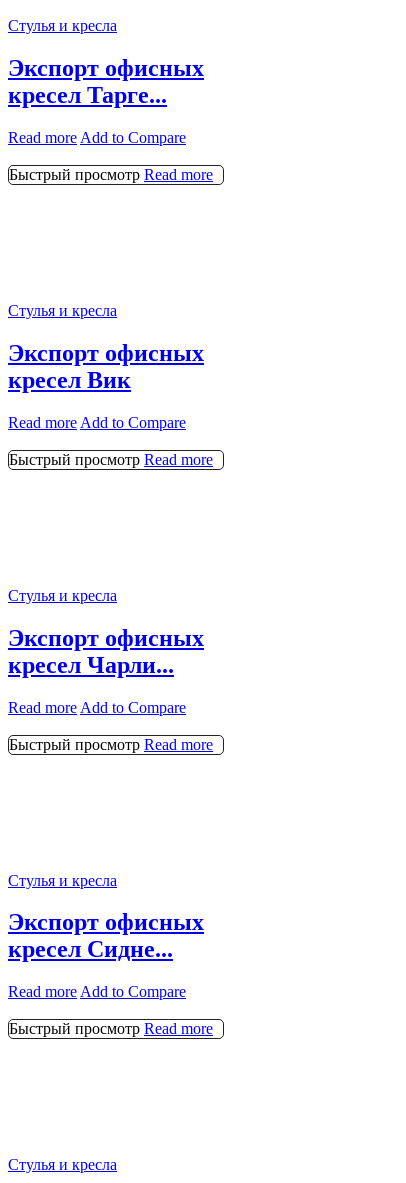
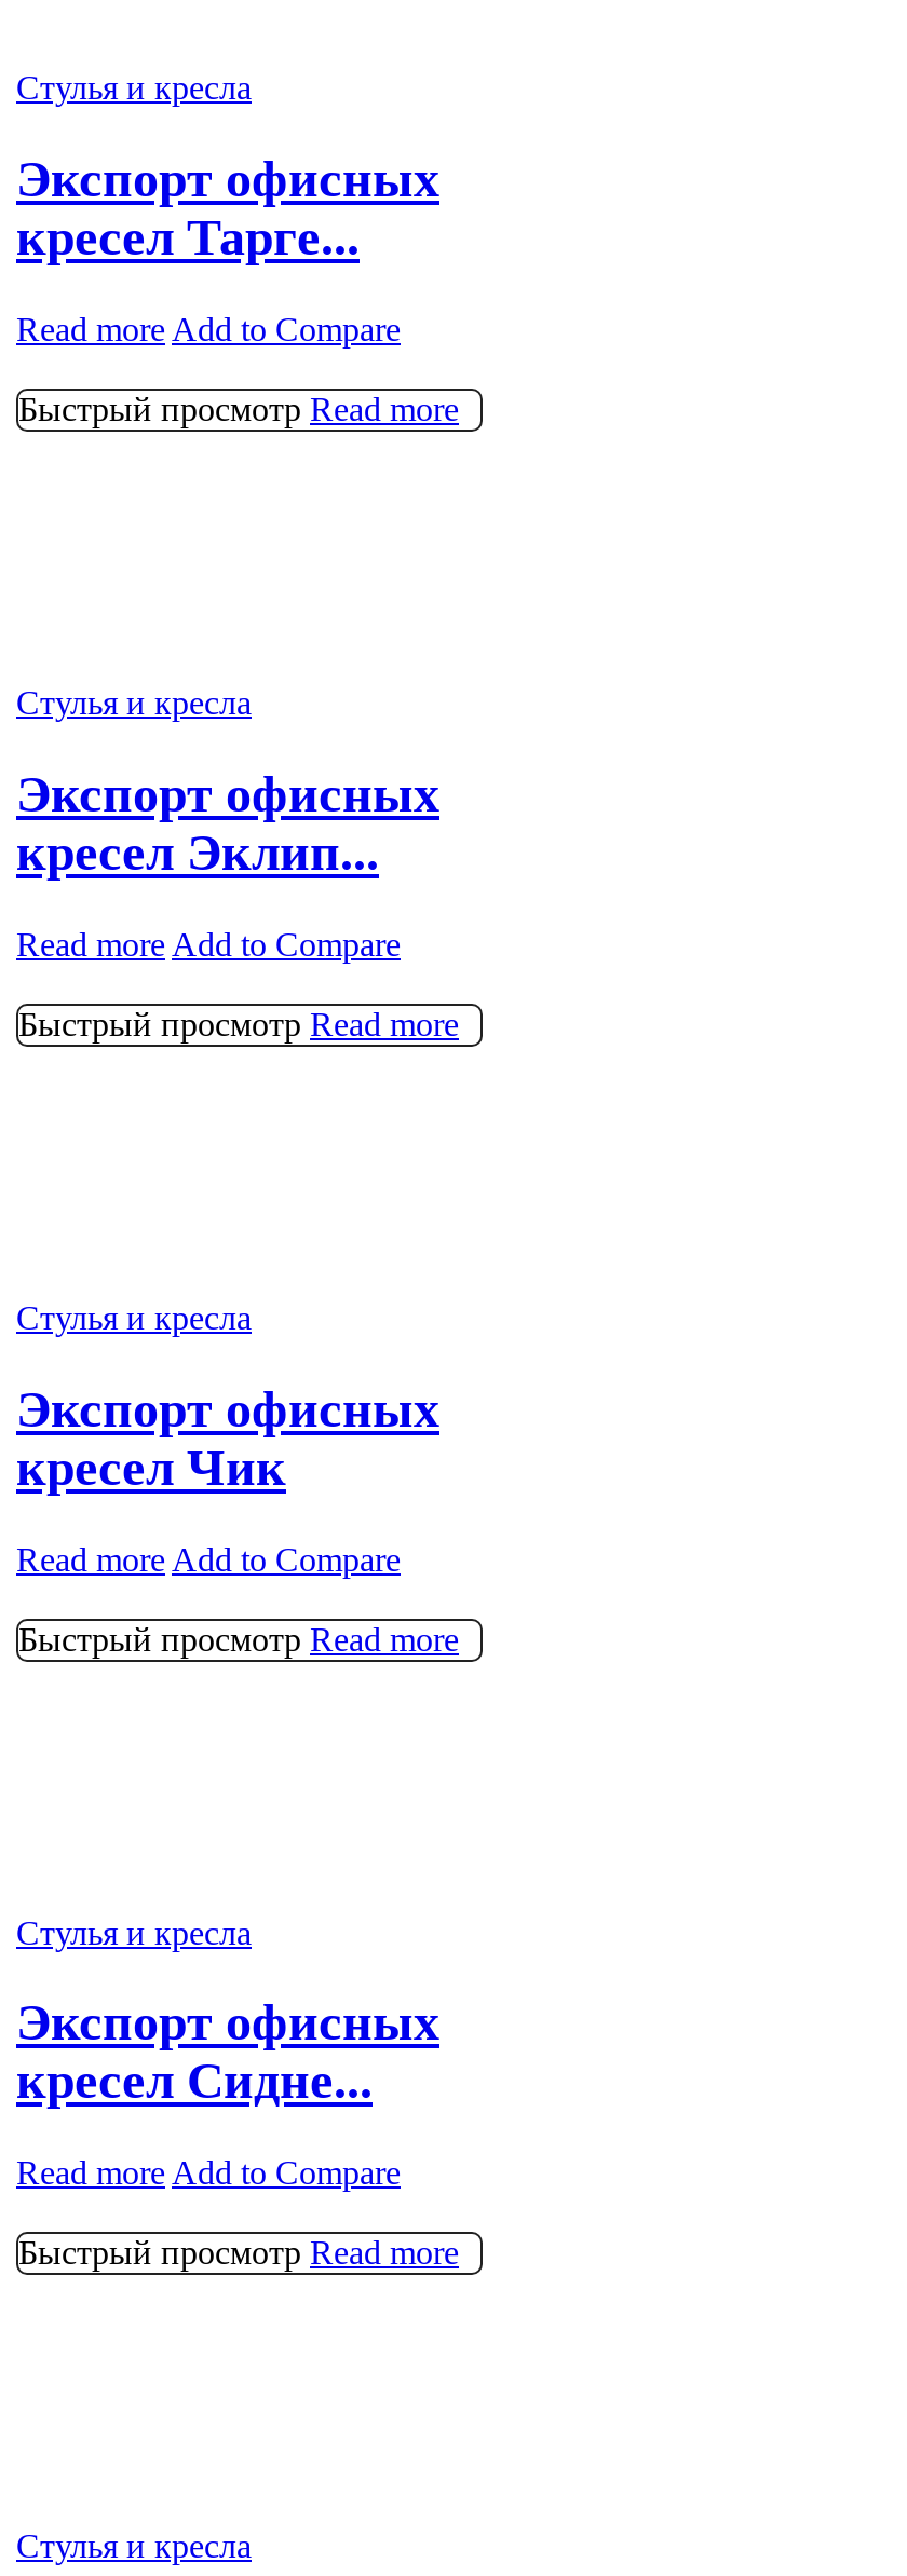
- кресел Вик
+ кресел Эклип...

- кресел Чарли...
+ кресел Чик
